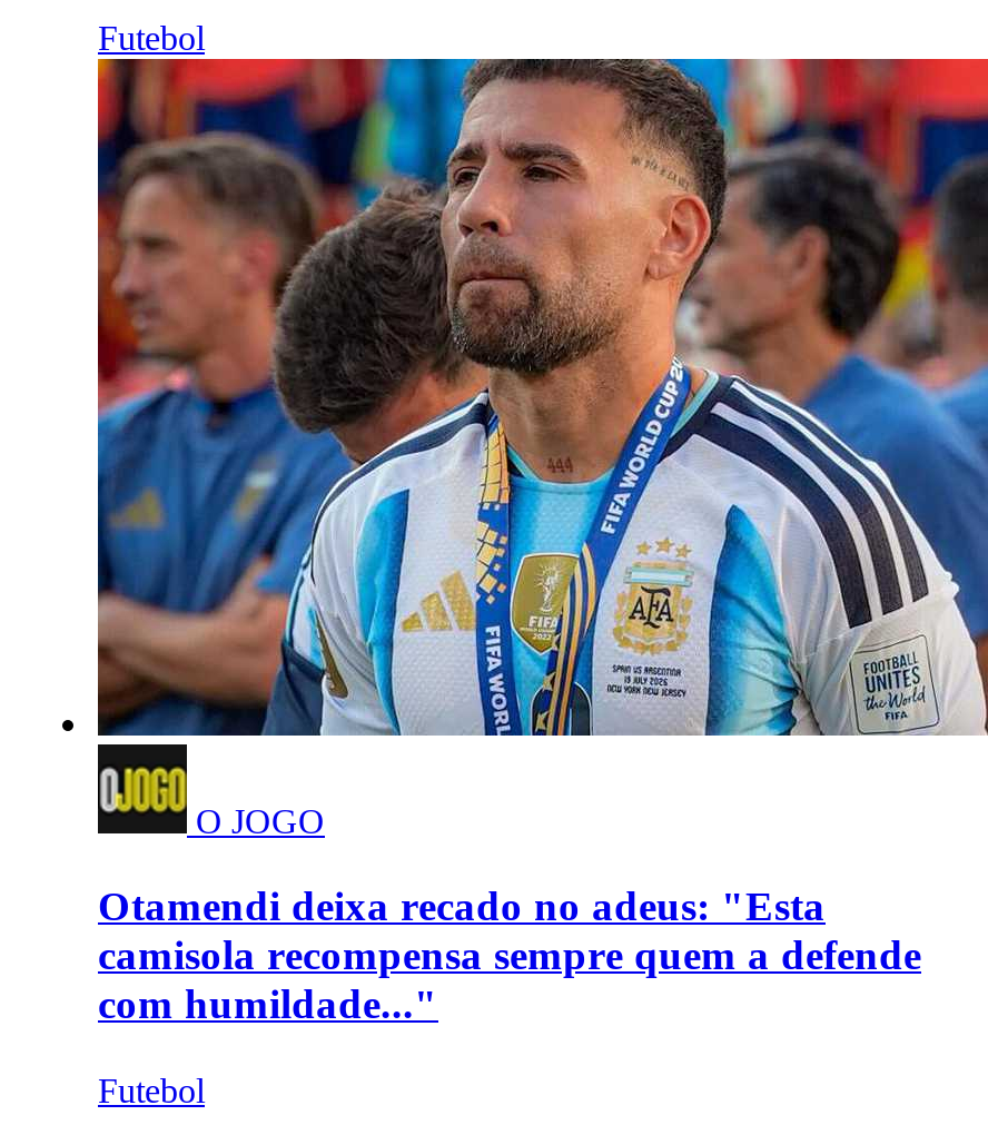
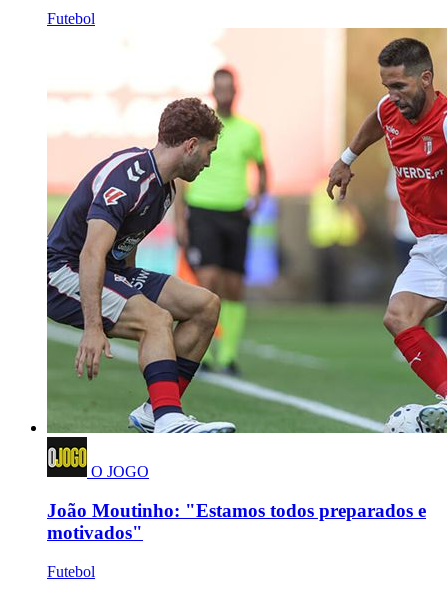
- [image]
+ [image]

moved down: O JOGO

- Otamendi deixa recado no adeus: "Esta
- camisola recompensa sempre quem a defende
- com humildade..."
+ João Moutinho: "Estamos todos preparados e
+ motivados"
